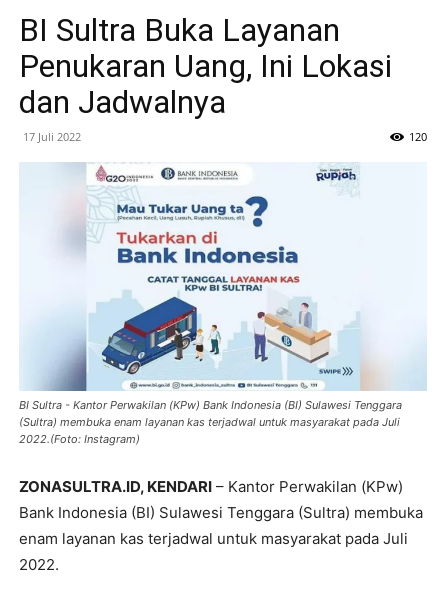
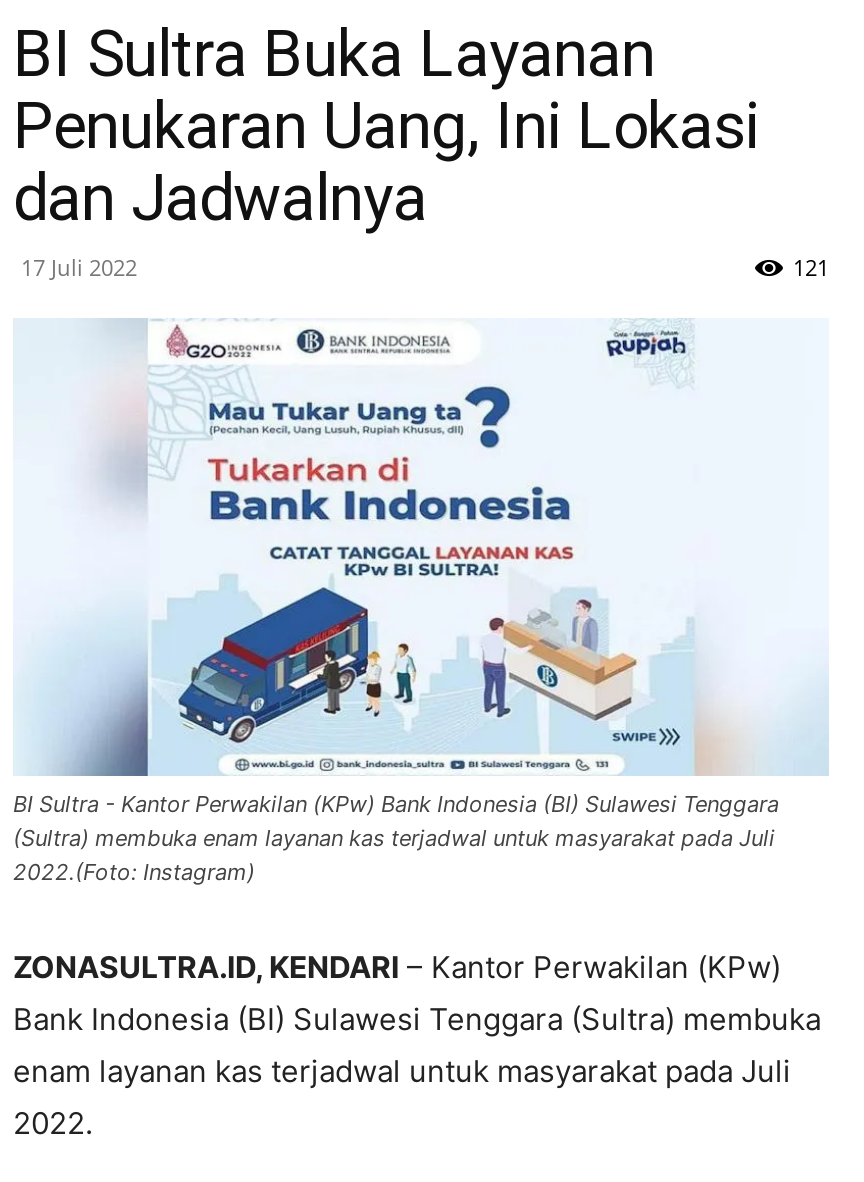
- 120
+ 121
